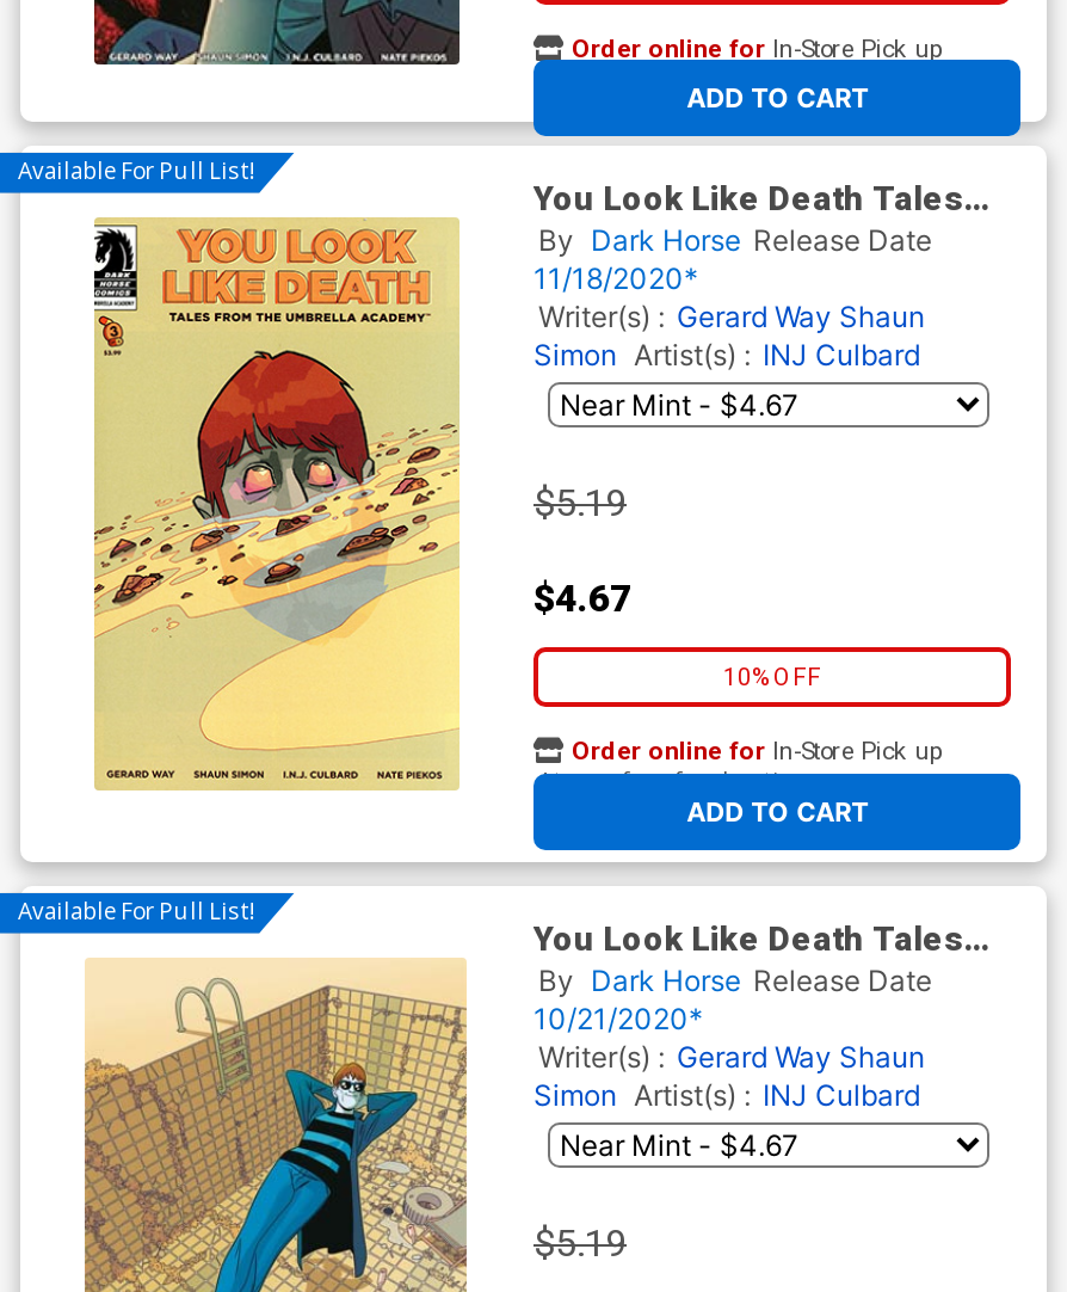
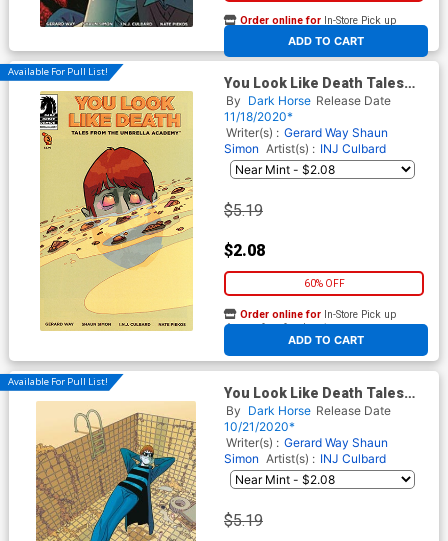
- $4.67
+ $2.08

- 10% OFF
+ 60% OFF
